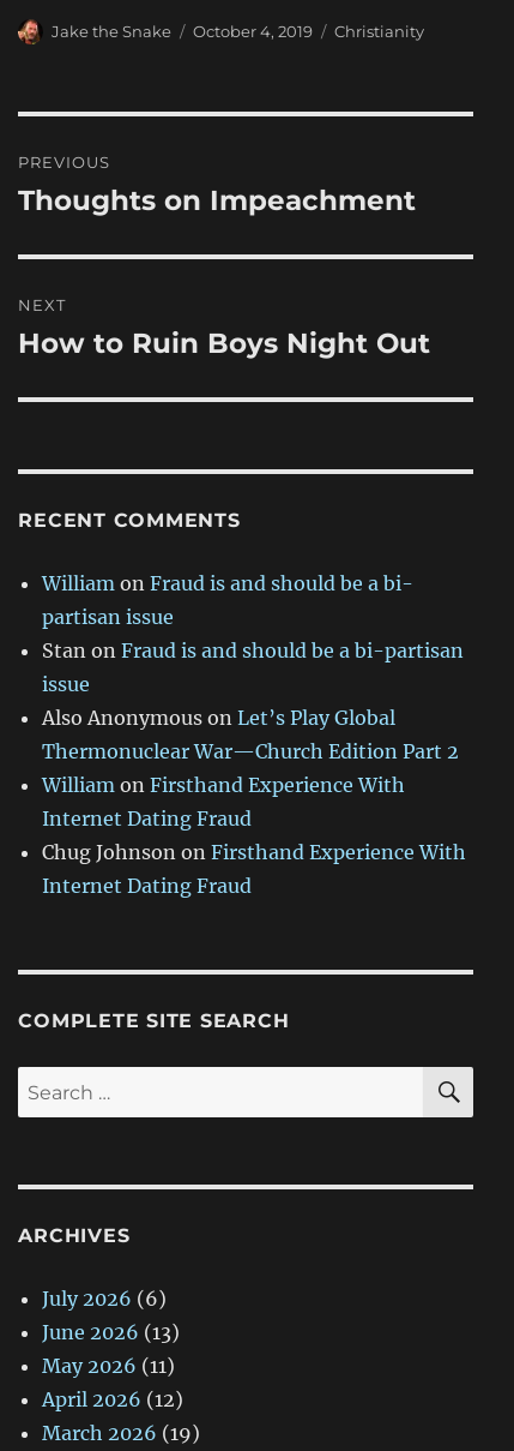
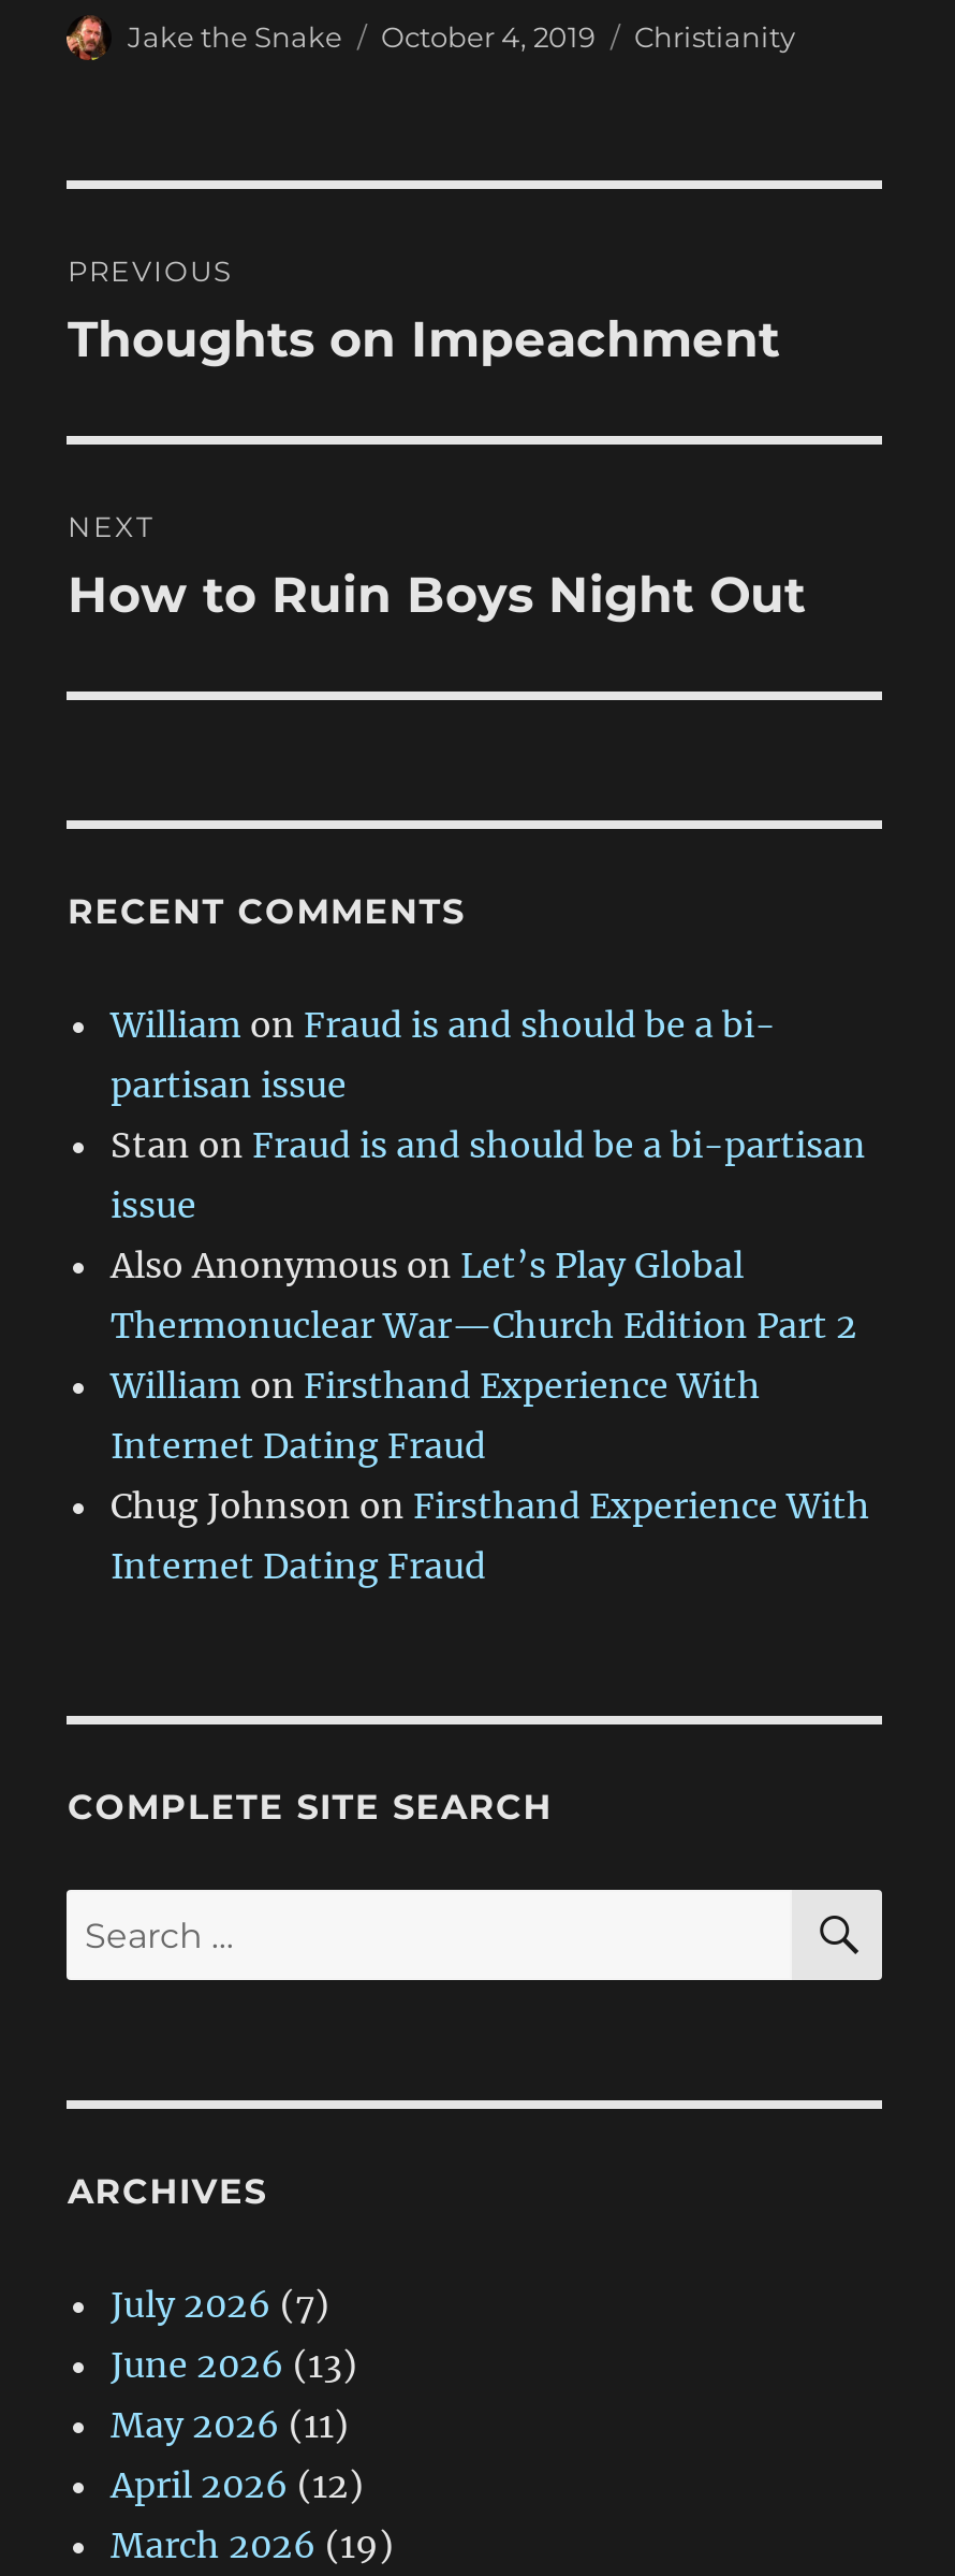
- July 2026 (6)
+ July 2026 (7)
